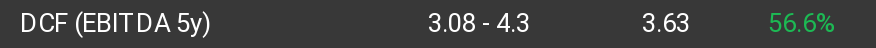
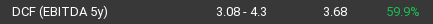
- 3.63
+ 3.68

- 56.6%
+ 59.9%
